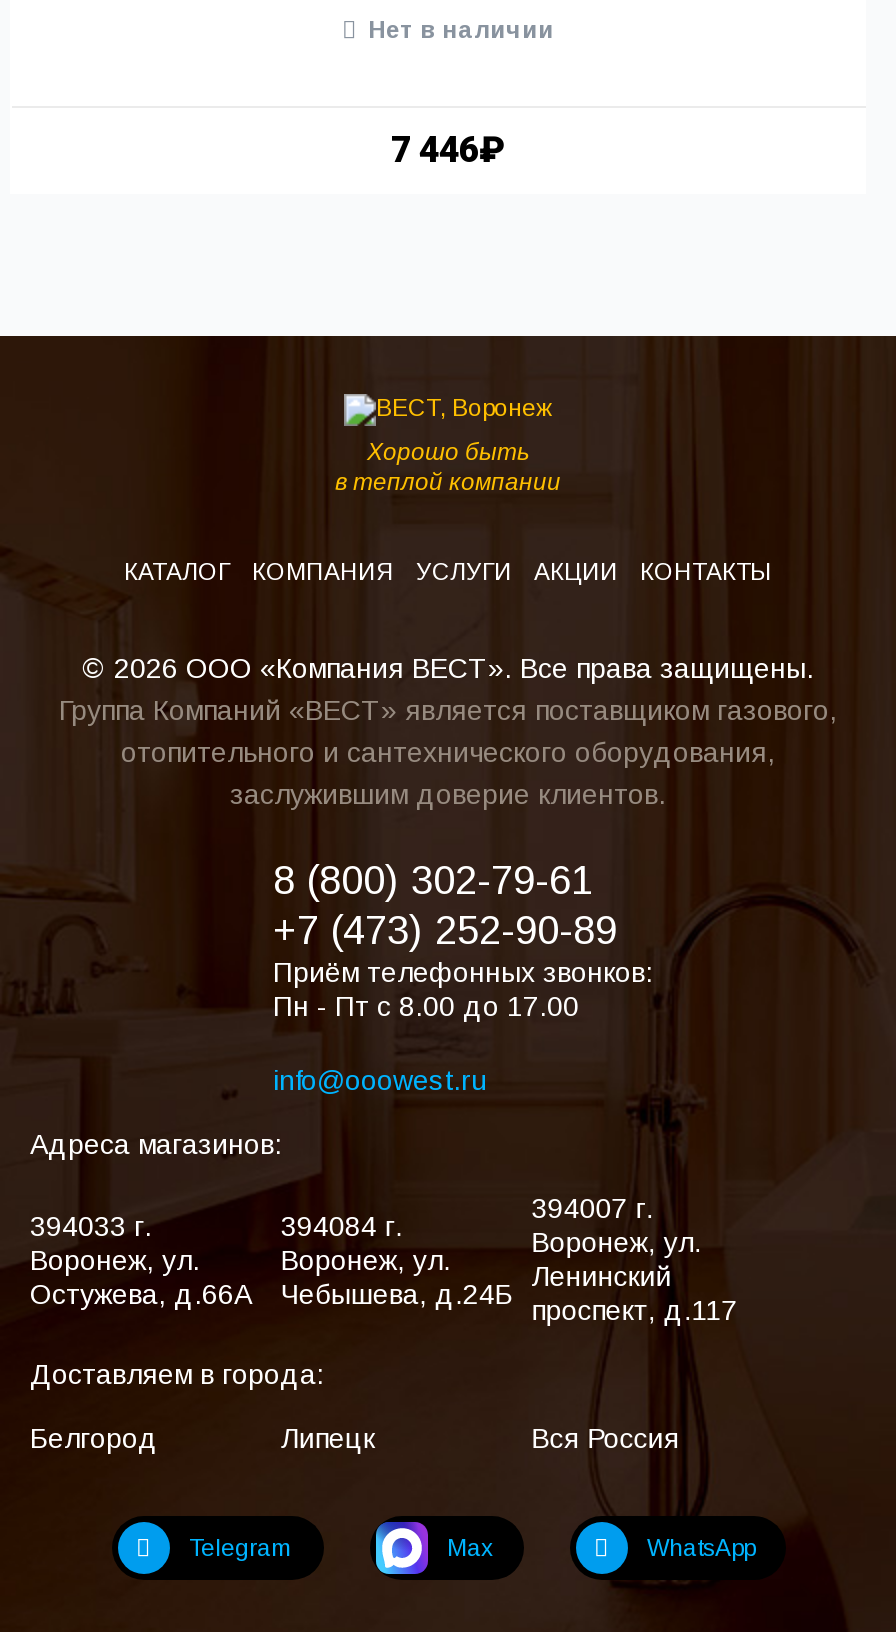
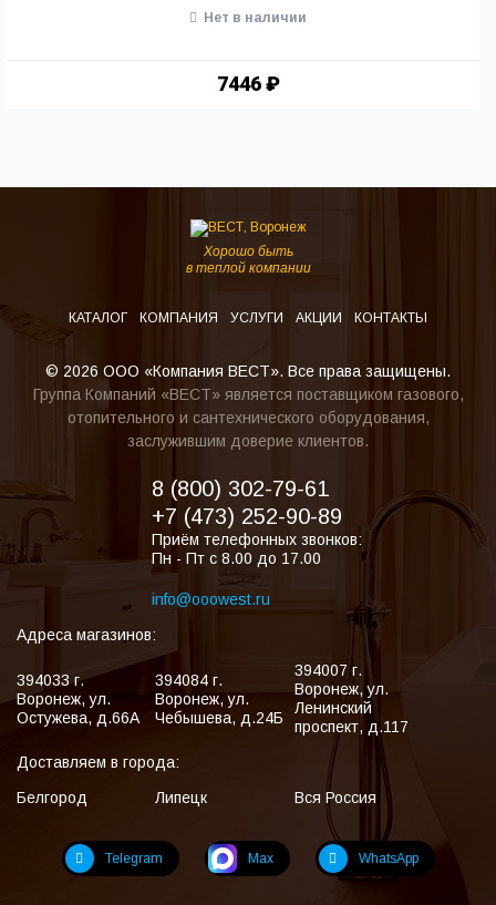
- 7 446₽
+ 7446 ₽
